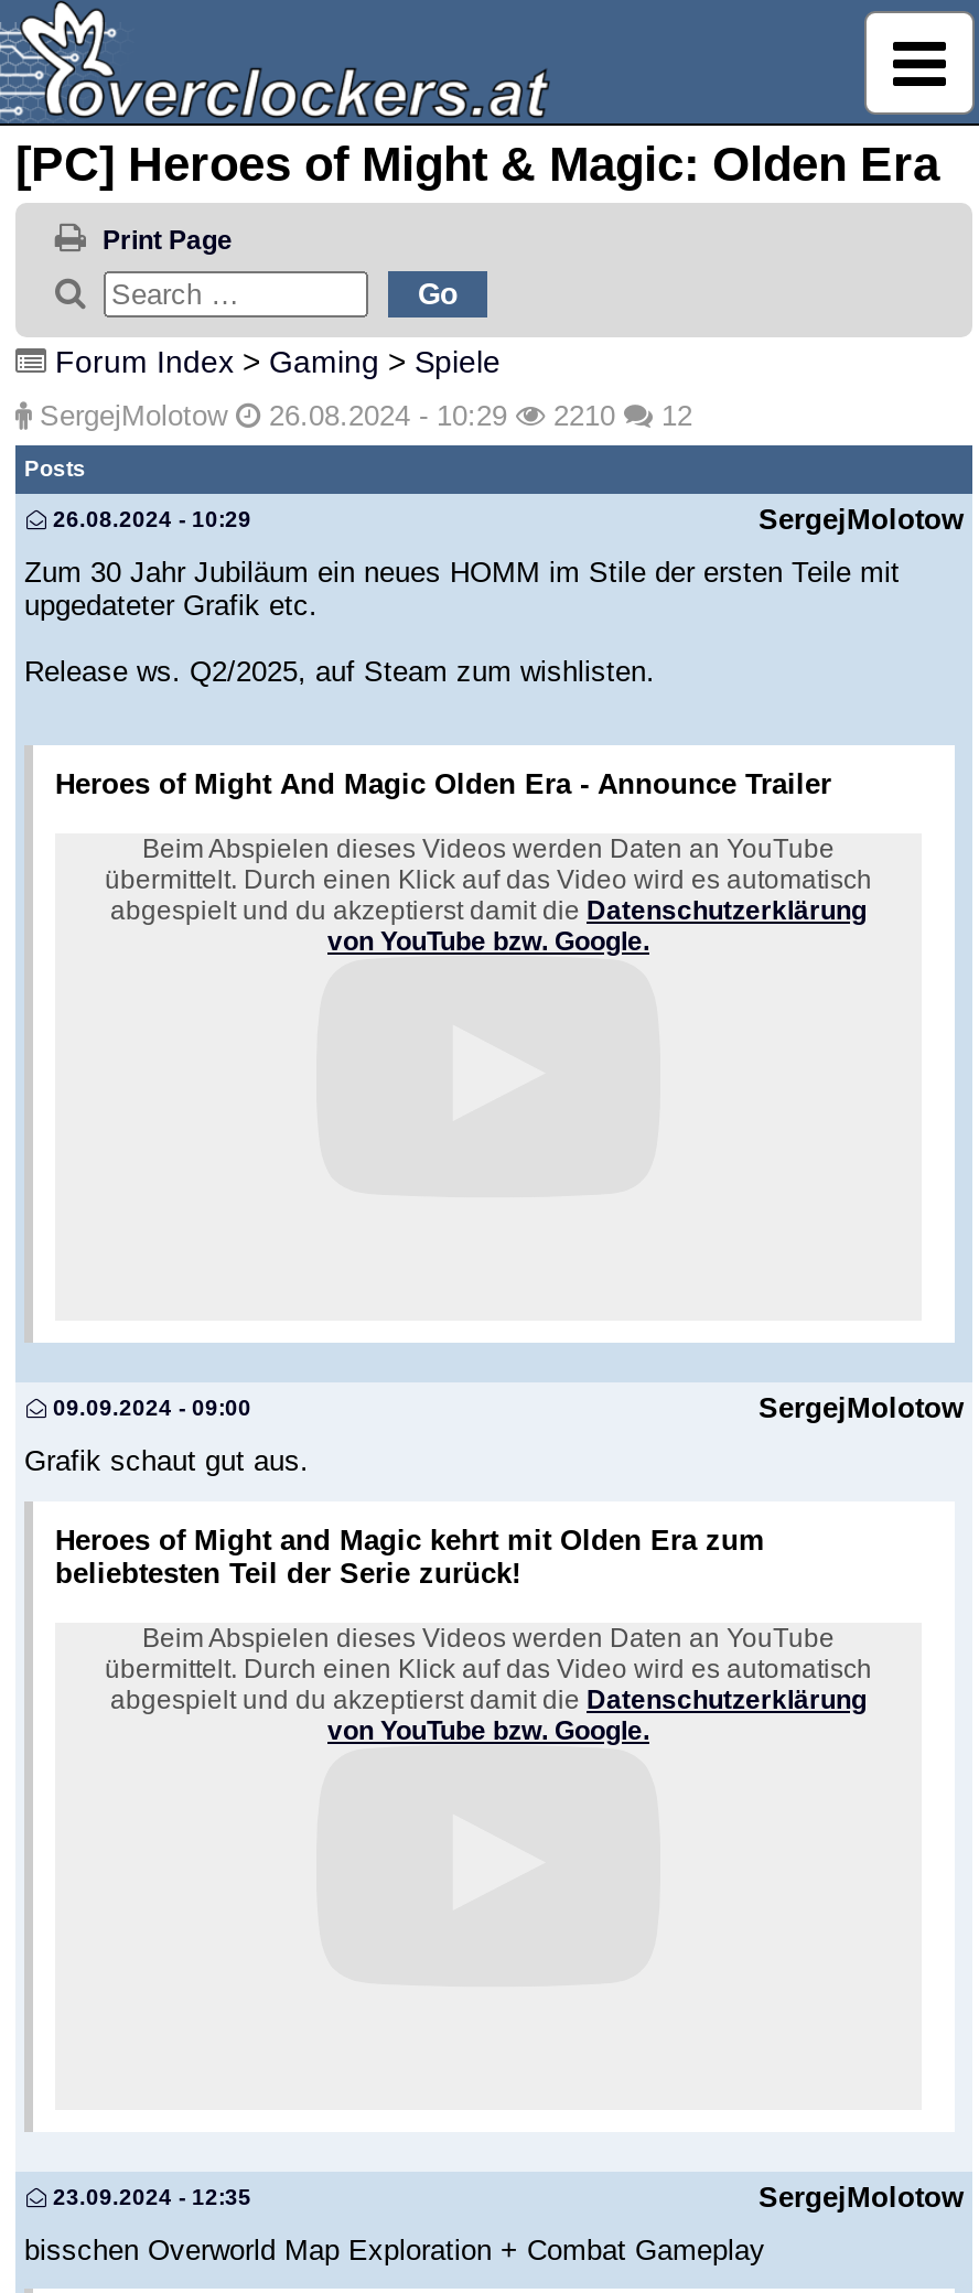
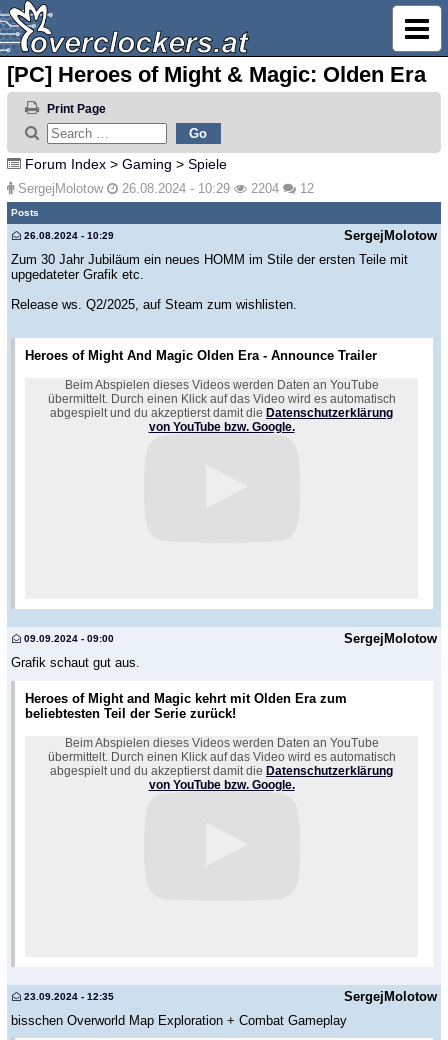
- SergejMolotow 26.08.2024 - 10:29 2210 12
+ SergejMolotow 26.08.2024 - 10:29 2204 12
